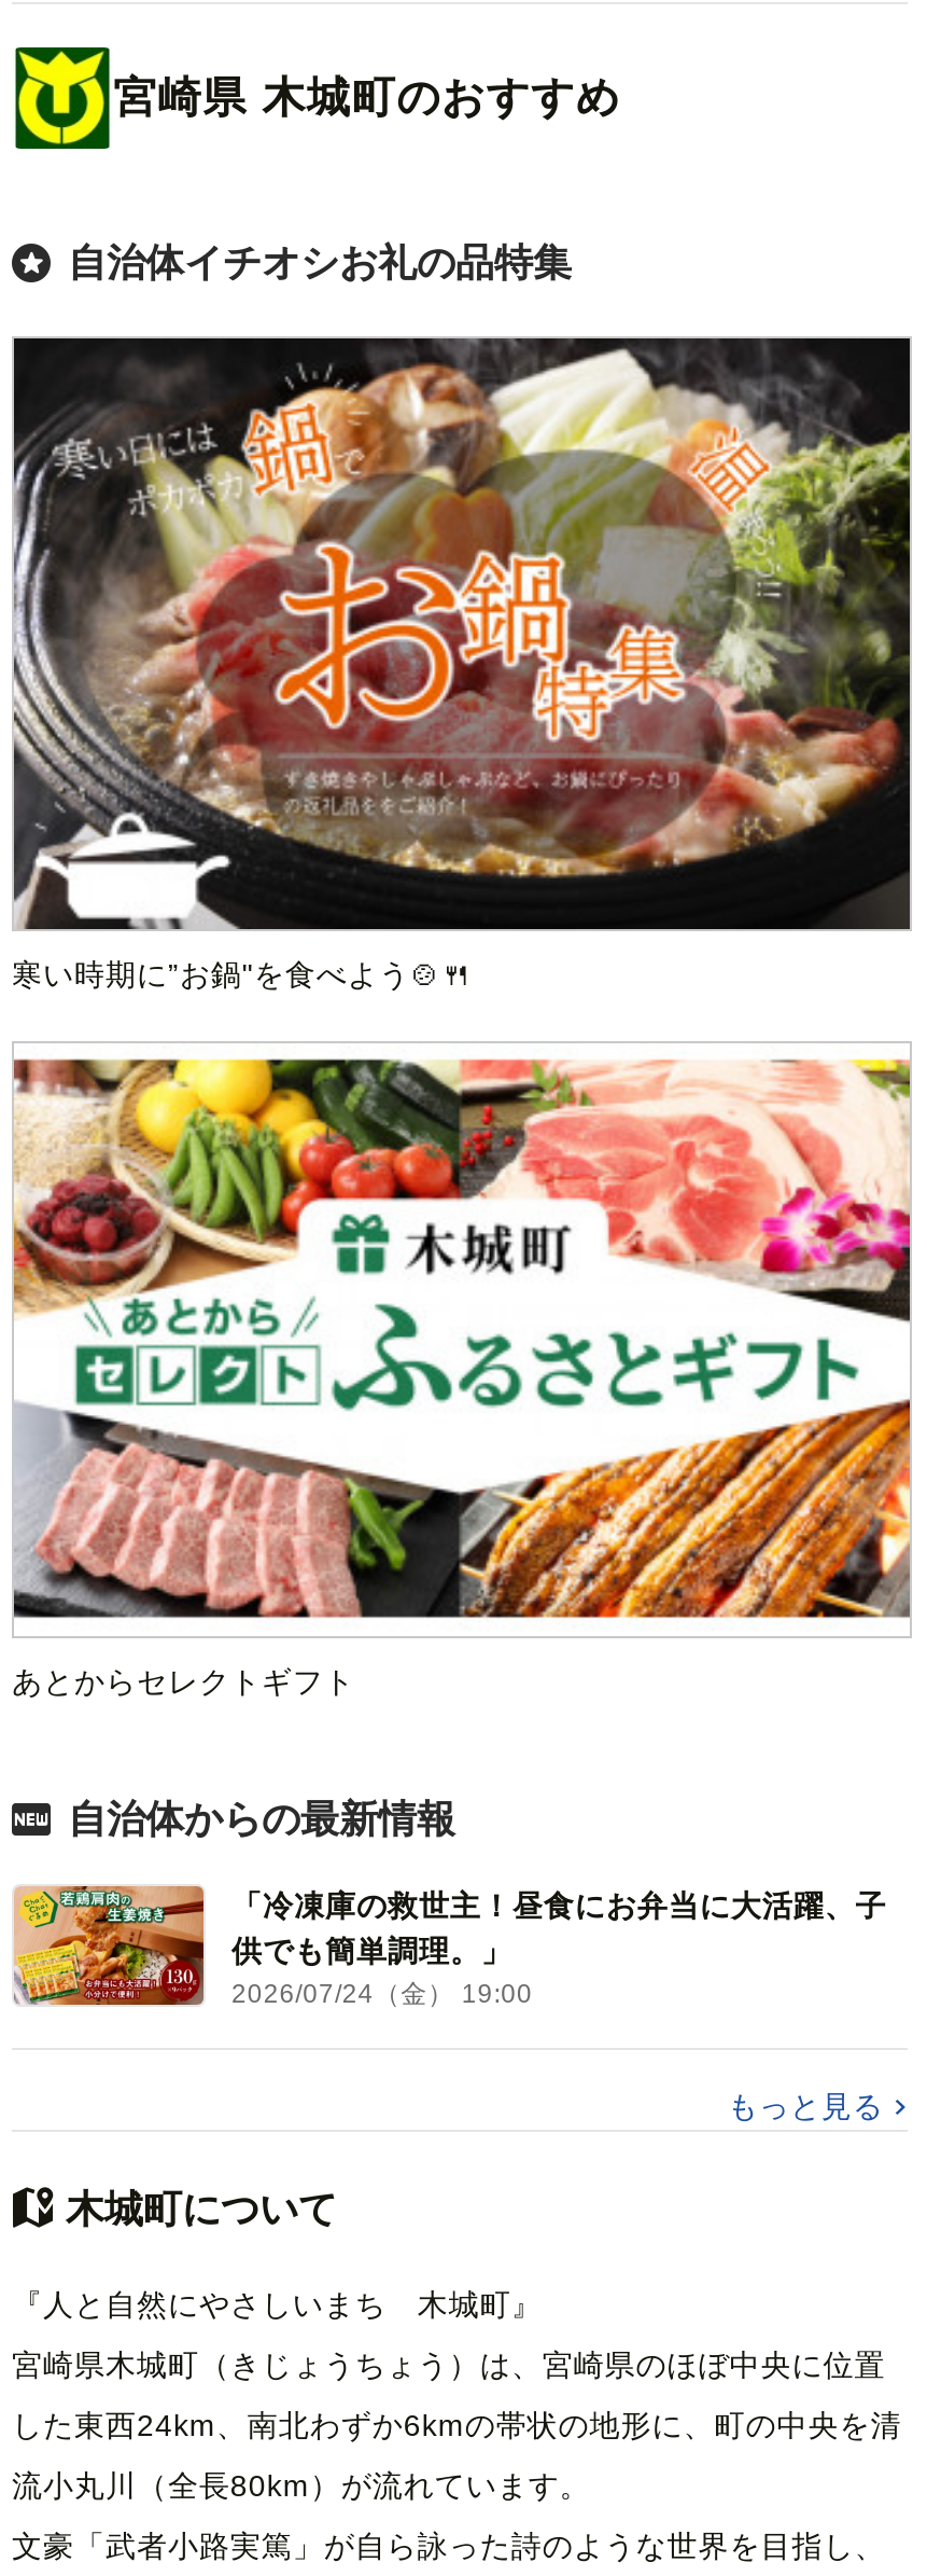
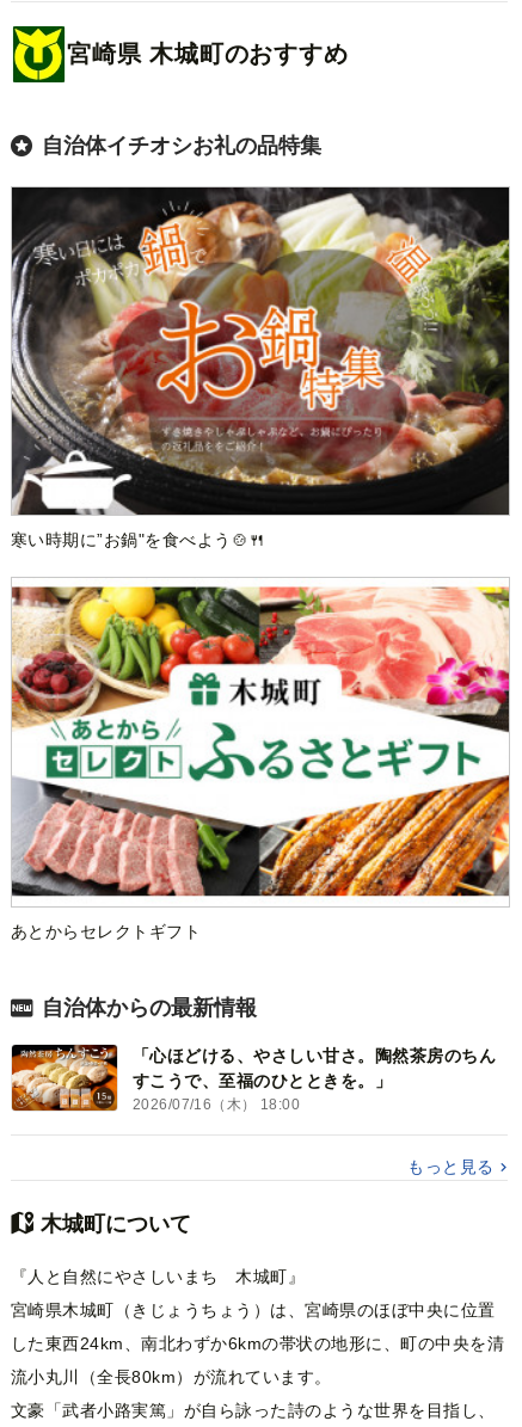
- [image]
- 「冷凍庫の救世主！昼食にお弁当に大活躍、子
- 供でも簡単調理。」
- 2026/07/24（金） 19:00
+ [image]
+ 「心ほどける、やさしい甘さ。陶然茶房のちん
+ すこうで、至福のひとときを。」
+ 2026/07/16（木） 18:00
